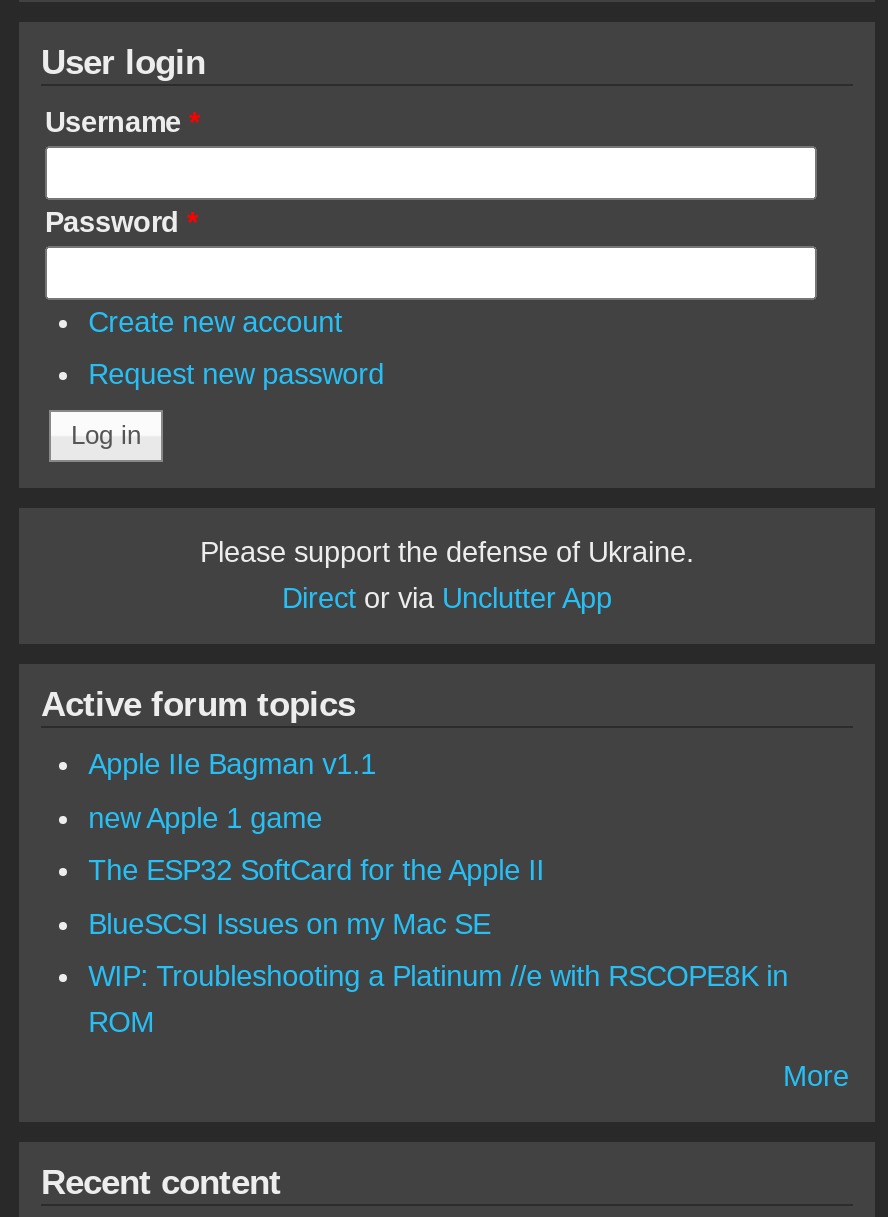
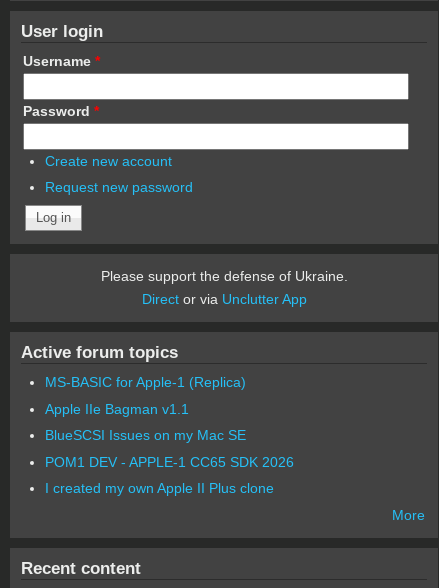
+ MS-BASIC for Apple-1 (Replica)

moved down: Apple IIe Bagman v1.1

- new Apple 1 game
- The ESP32 SoftCard for the Apple II

- WIP: Troubleshooting a Platinum //e with RSCOPE8K in
- ROM
+ POM1 DEV - APPLE-1 CC65 SDK 2026
+ I created my own Apple II Plus clone
